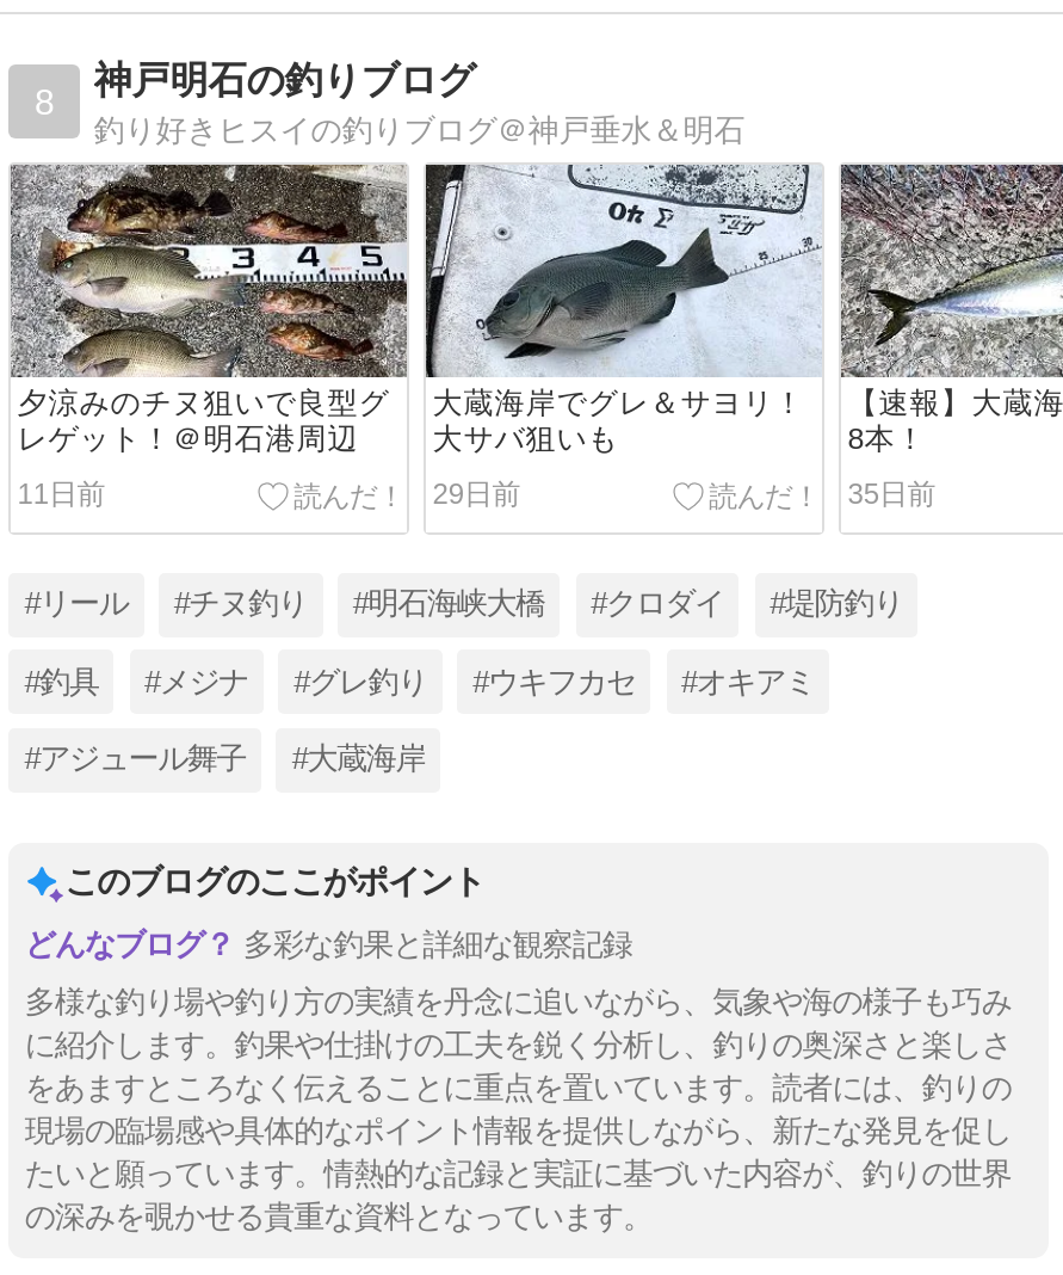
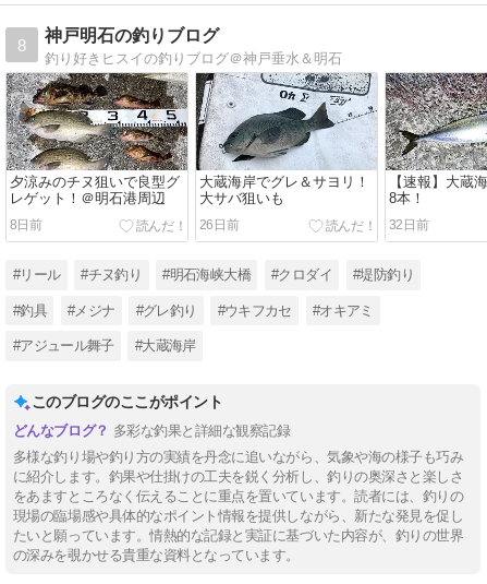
- 11日前
+ 8日前

- 29日前
+ 26日前

- 35日前
+ 32日前
